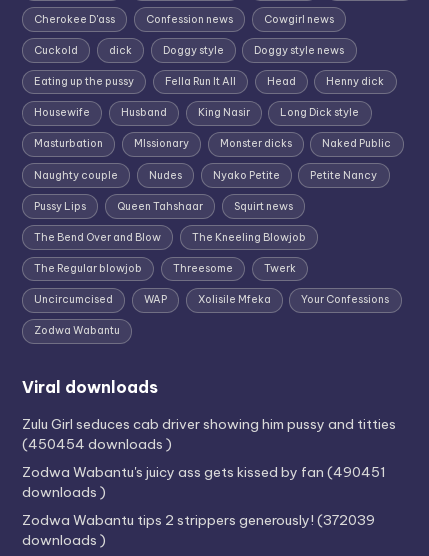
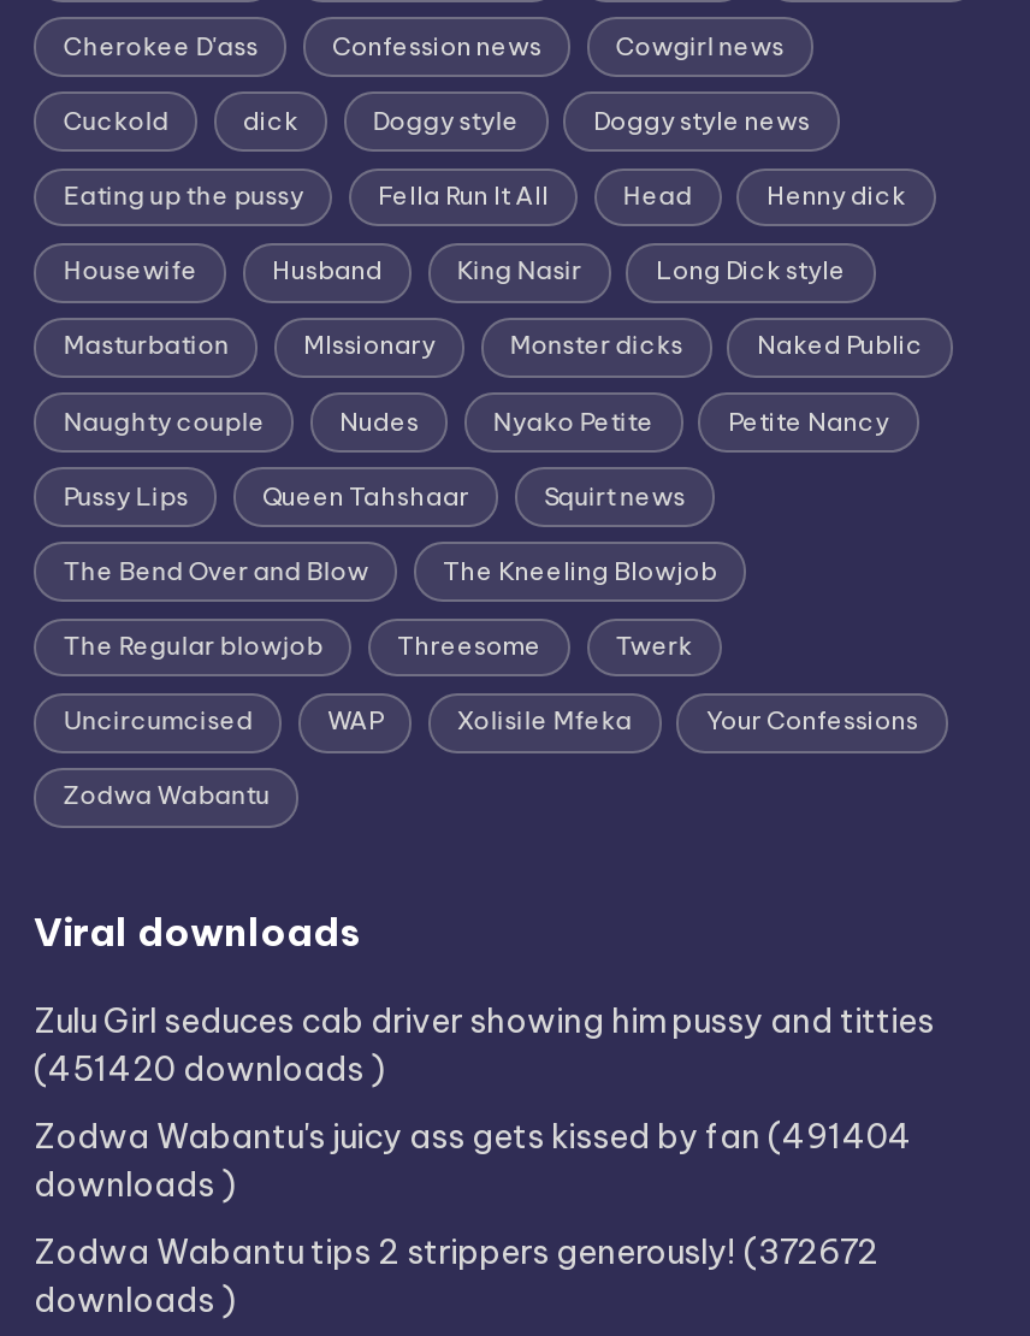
- (450454 downloads )
+ (451420 downloads )

- Zodwa Wabantu's juicy ass gets kissed by fan (490451
+ Zodwa Wabantu's juicy ass gets kissed by fan (491404

- Zodwa Wabantu tips 2 strippers generously! (372039
+ Zodwa Wabantu tips 2 strippers generously! (372672
